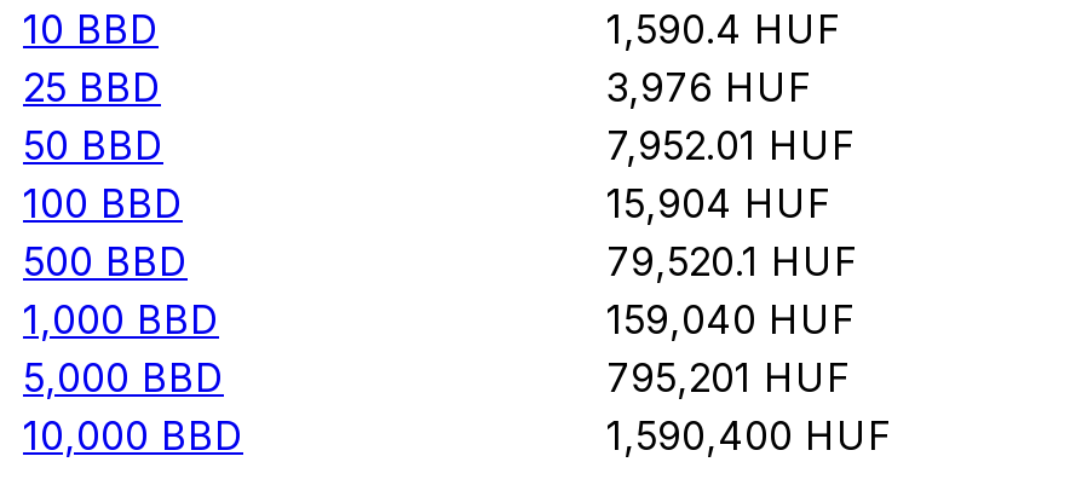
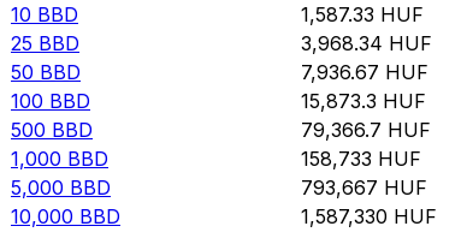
- 1,590.4 HUF
+ 1,587.33 HUF

- 3,976 HUF
+ 3,968.34 HUF

- 7,952.01 HUF
+ 7,936.67 HUF

- 15,904 HUF
+ 15,873.3 HUF

- 79,520.1 HUF
+ 79,366.7 HUF

- 159,040 HUF
+ 158,733 HUF

- 795,201 HUF
+ 793,667 HUF

- 1,590,400 HUF
+ 1,587,330 HUF
